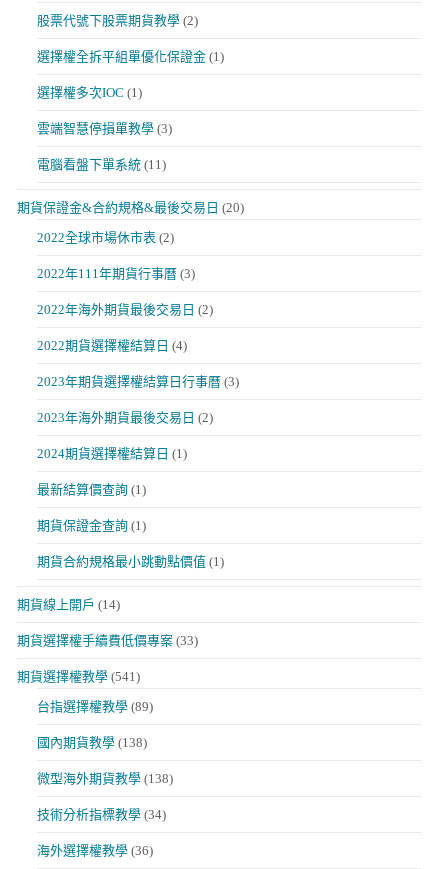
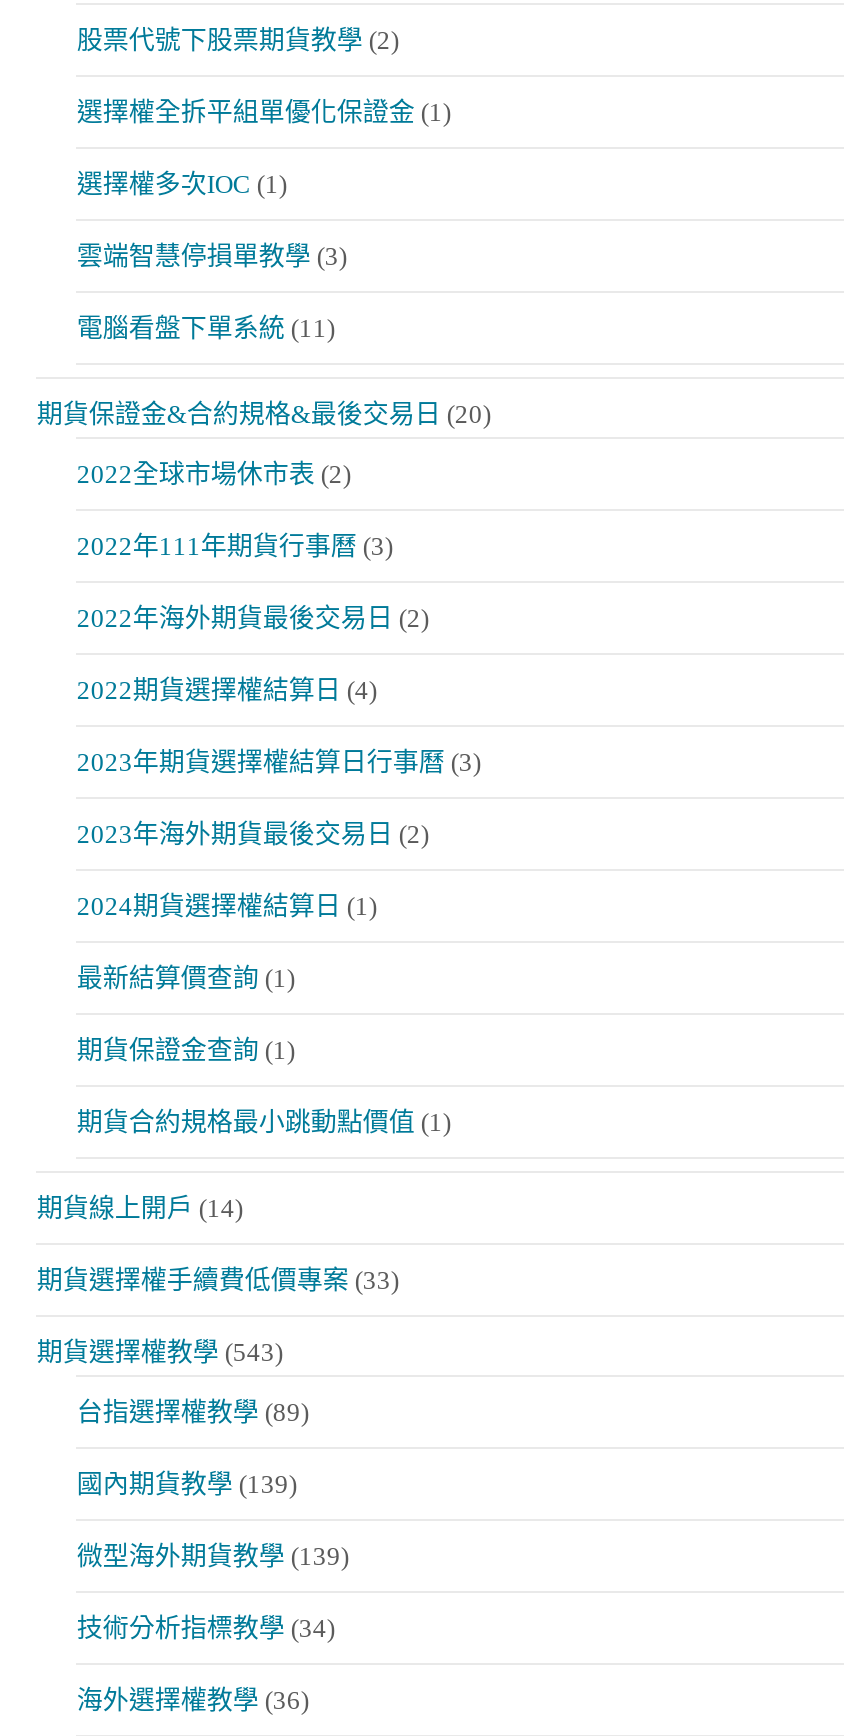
- 期貨選擇權教學 (541)
+ 期貨選擇權教學 (543)

- 國內期貨教學 (138)
+ 國內期貨教學 (139)

- 微型海外期貨教學 (138)
+ 微型海外期貨教學 (139)
